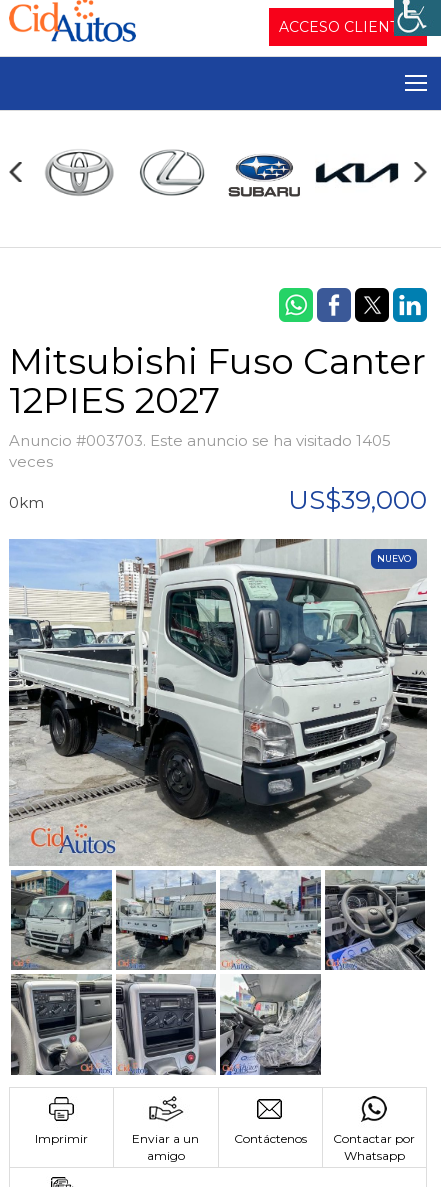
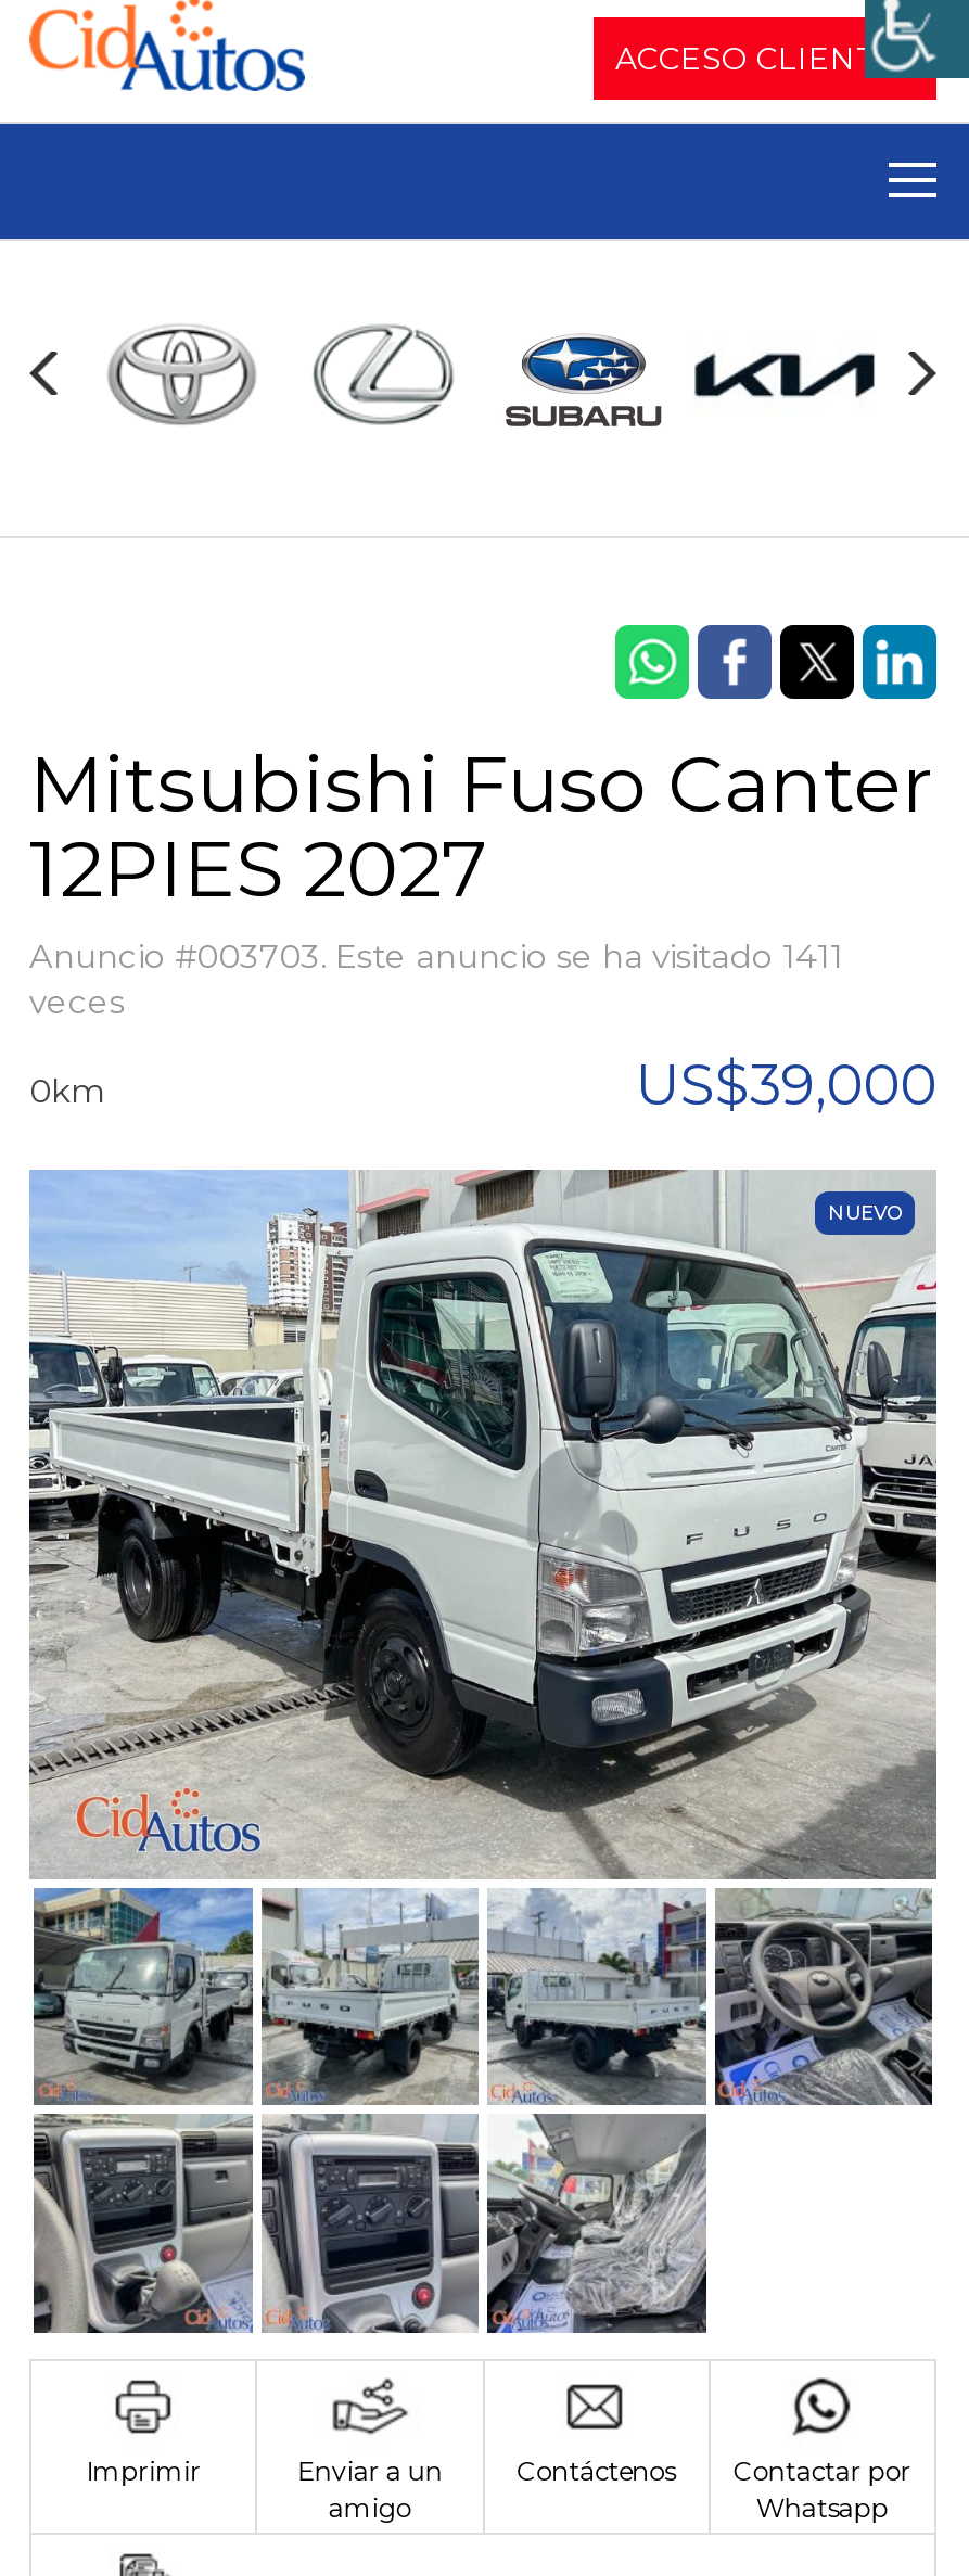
- Anuncio #003703. Este anuncio se ha visitado 1405
+ Anuncio #003703. Este anuncio se ha visitado 1411
